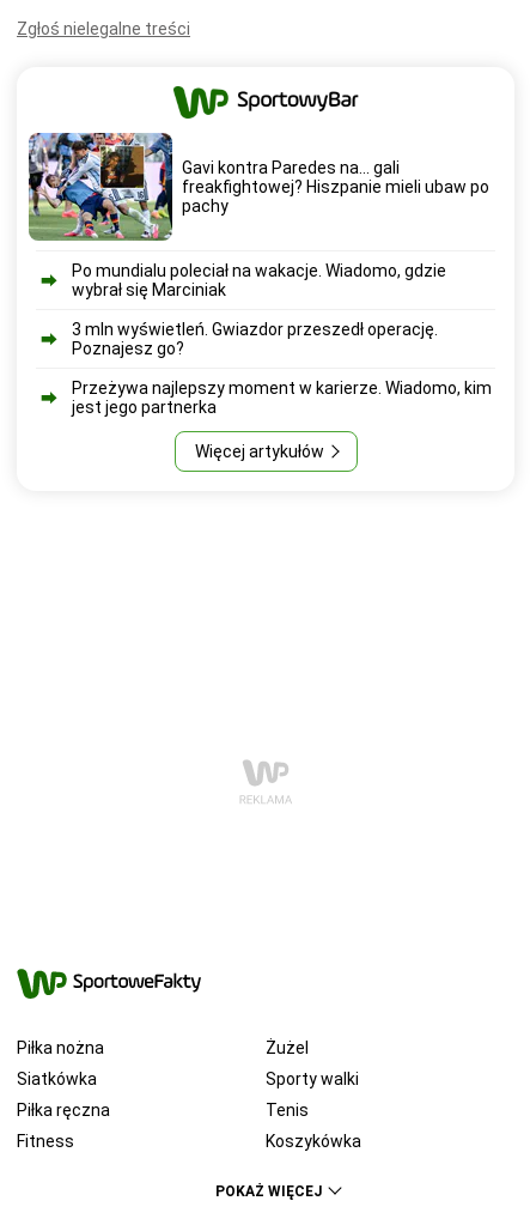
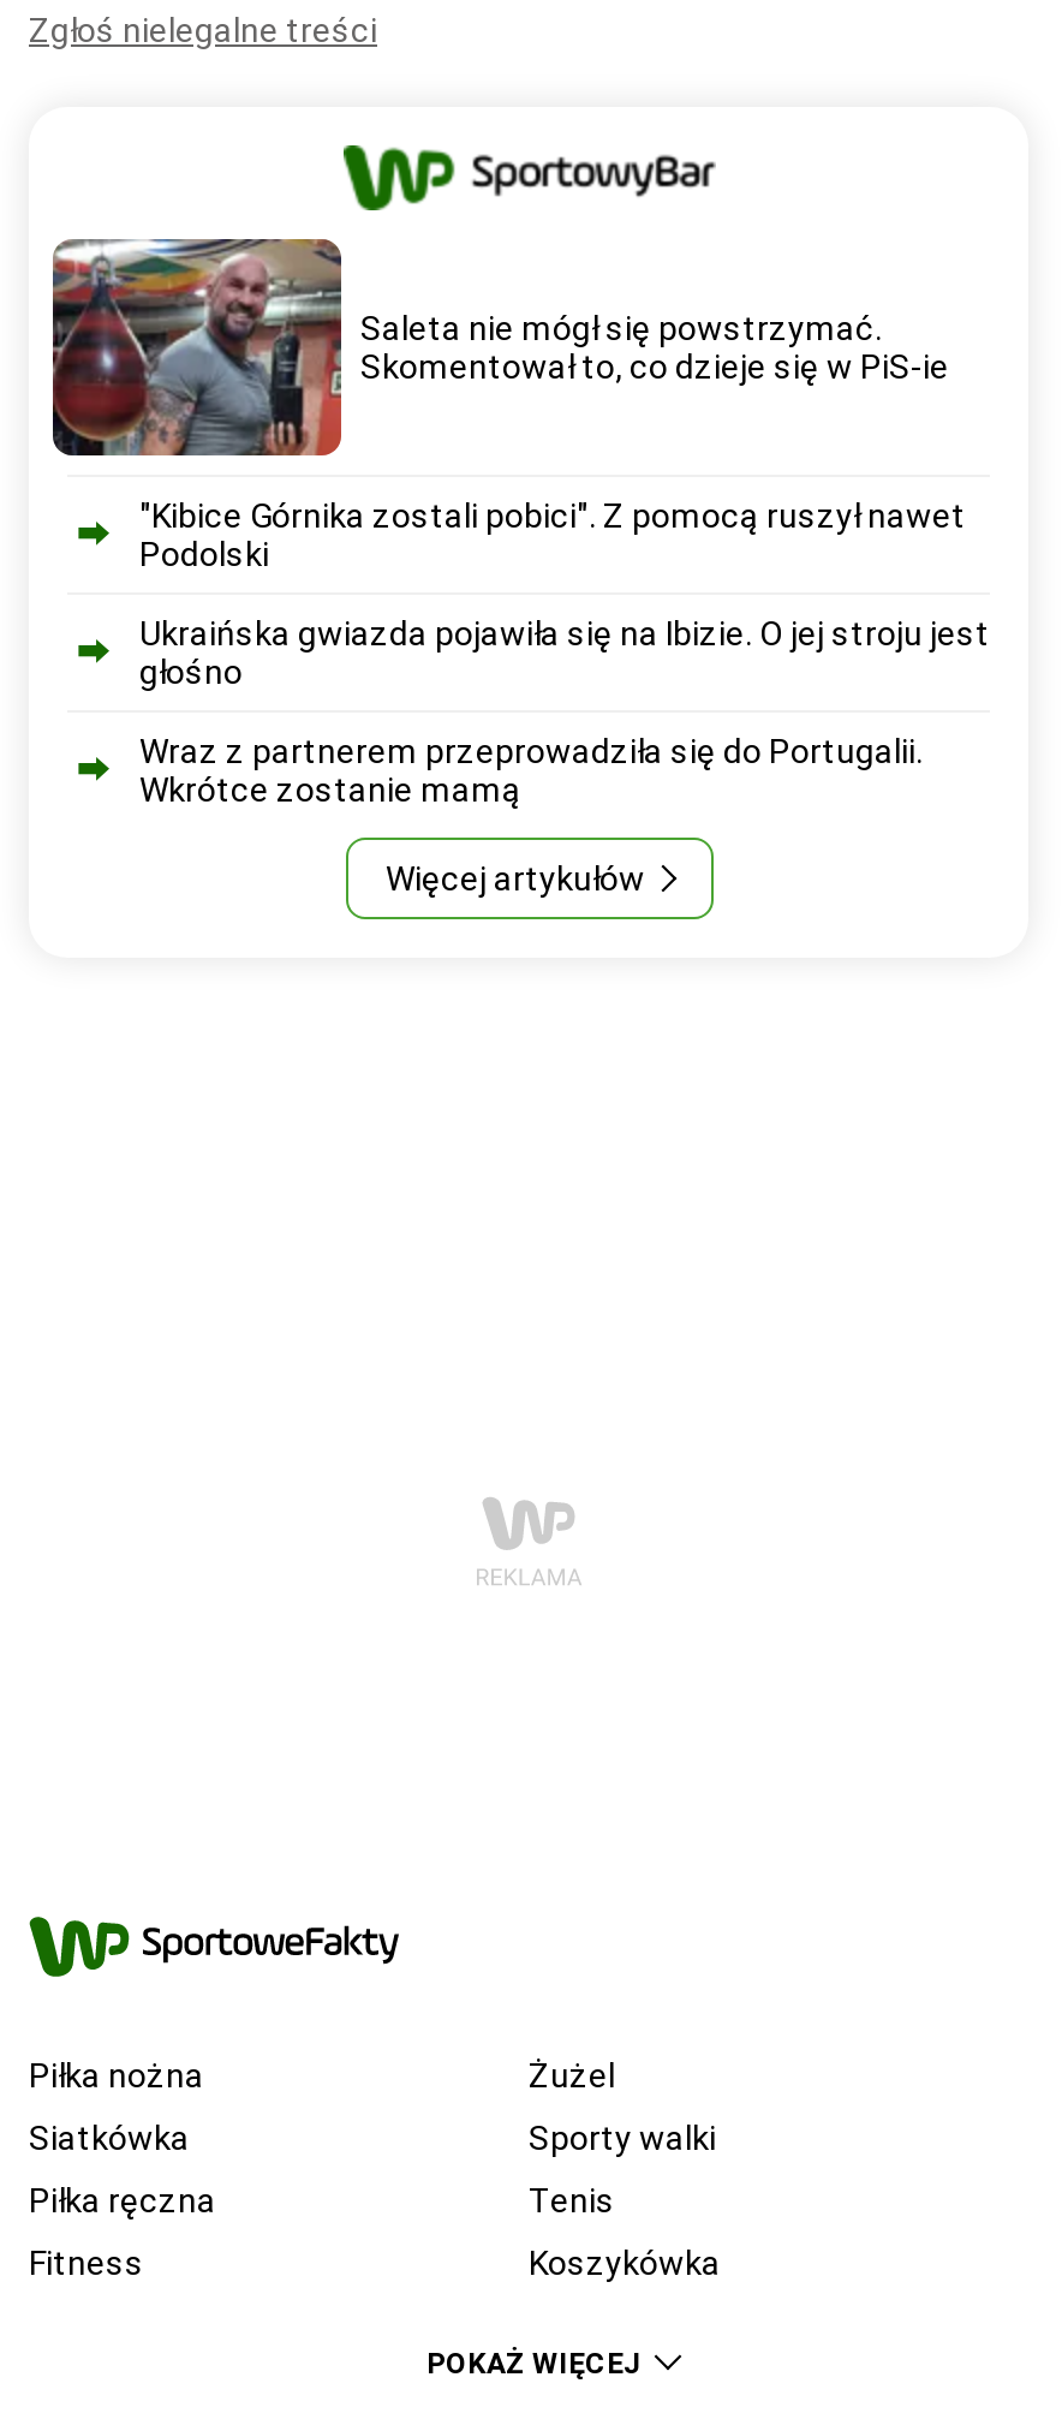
- [image]
- Gavi kontra Paredes na... gali
- freakfightowej? Hiszpanie mieli ubaw po
- pachy
+ [image]
+ Saleta nie mógł się powstrzymać.
+ Skomentował to, co dzieje się w PiS-ie

- Po mundialu poleciał na wakacje. Wiadomo, gdzie
- wybrał się Marciniak
+ "Kibice Górnika zostali pobici". Z pomocą ruszył nawet
+ Podolski

- 3 mln wyświetleń. Gwiazdor przeszedł operację.
- Poznajesz go?
+ Ukraińska gwiazda pojawiła się na Ibizie. O jej stroju jest
+ głośno

- Przeżywa najlepszy moment w karierze. Wiadomo, kim
- jest jego partnerka
+ Wraz z partnerem przeprowadziła się do Portugalii.
+ Wkrótce zostanie mamą
